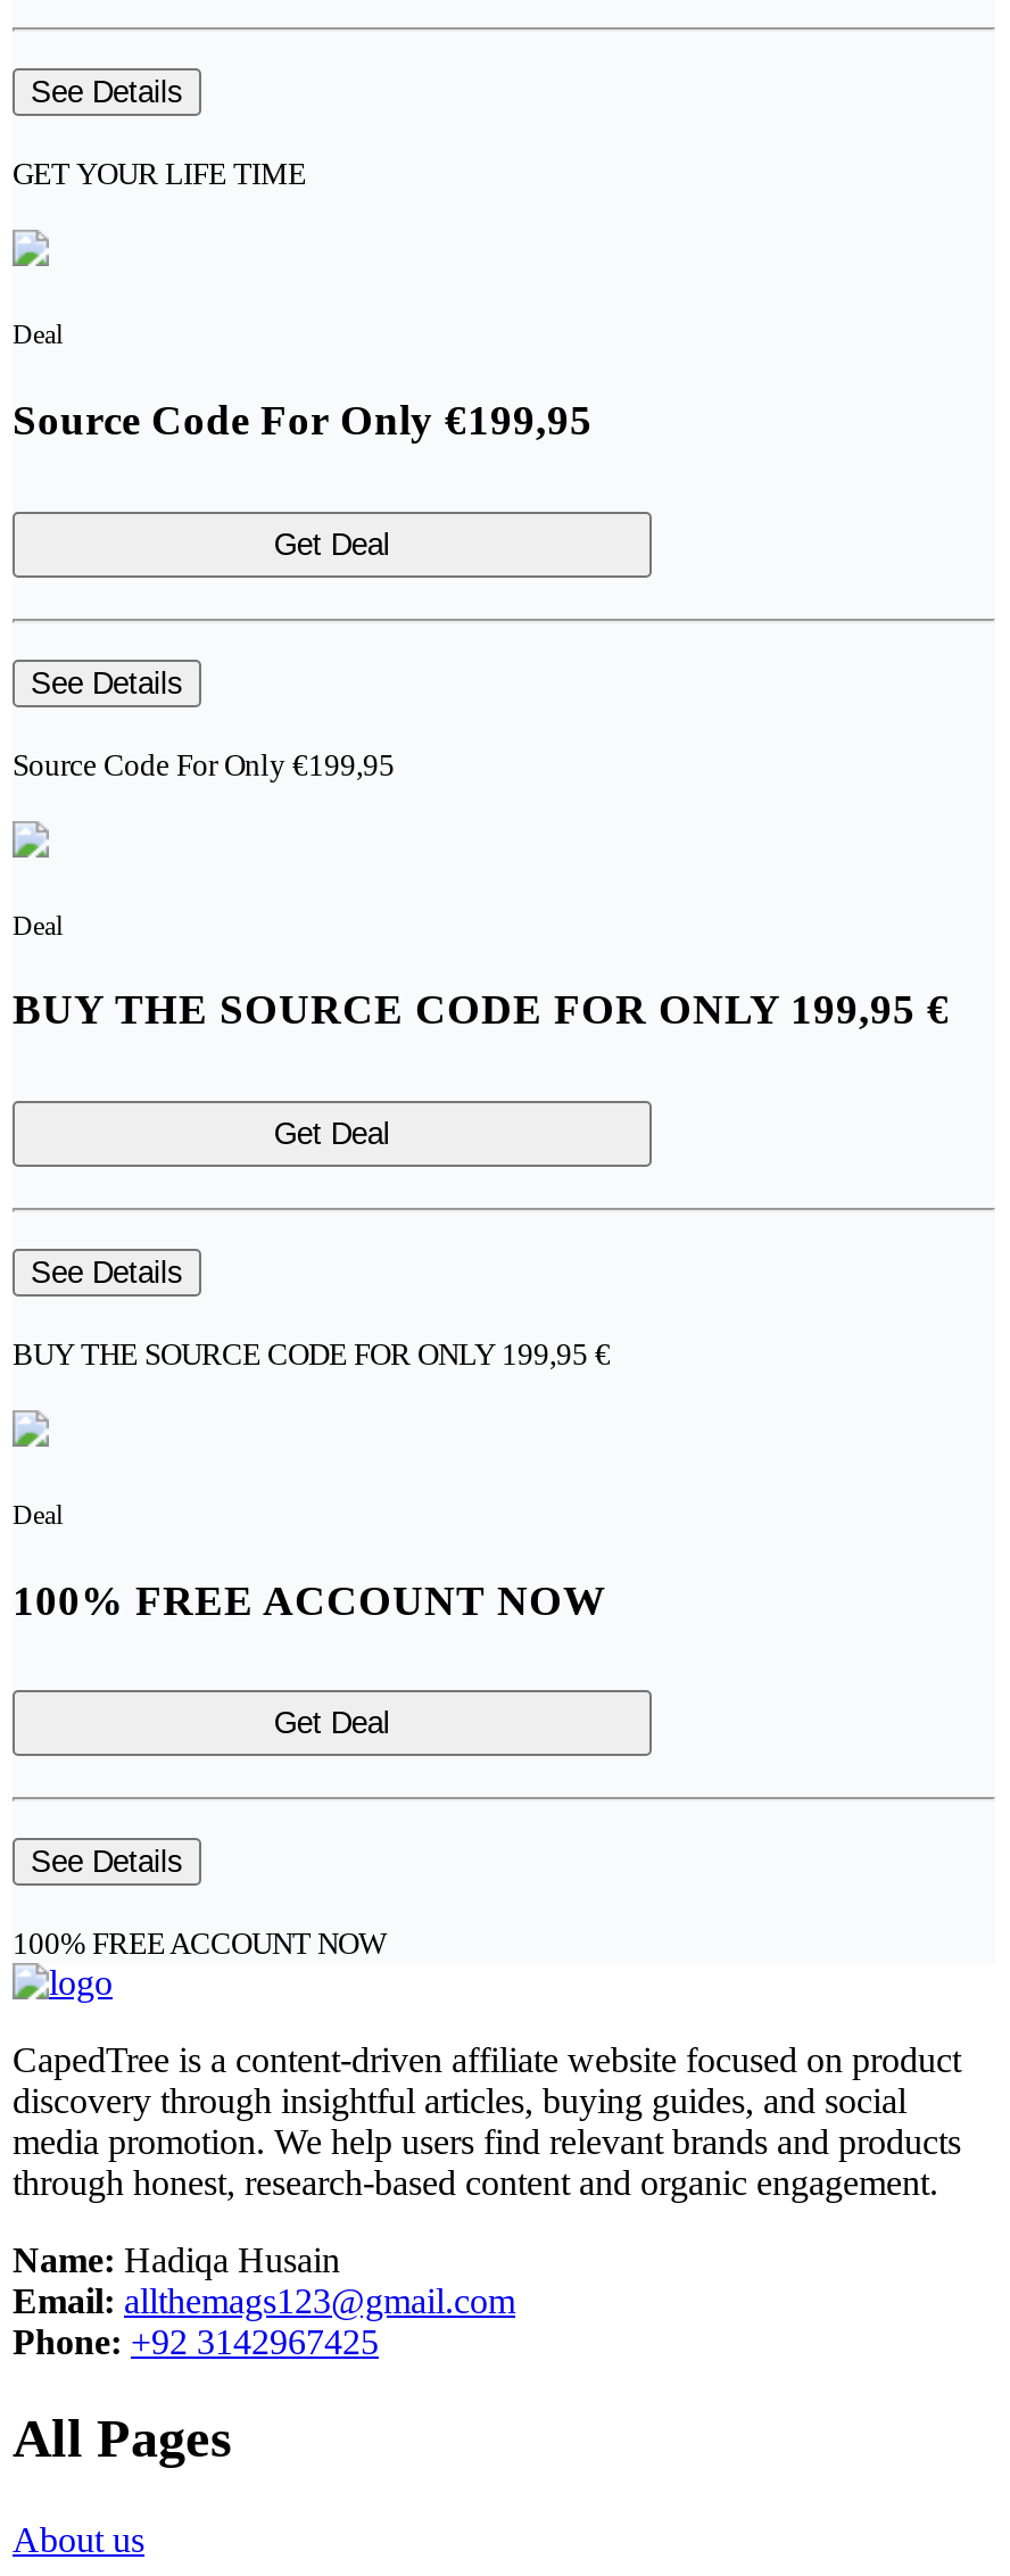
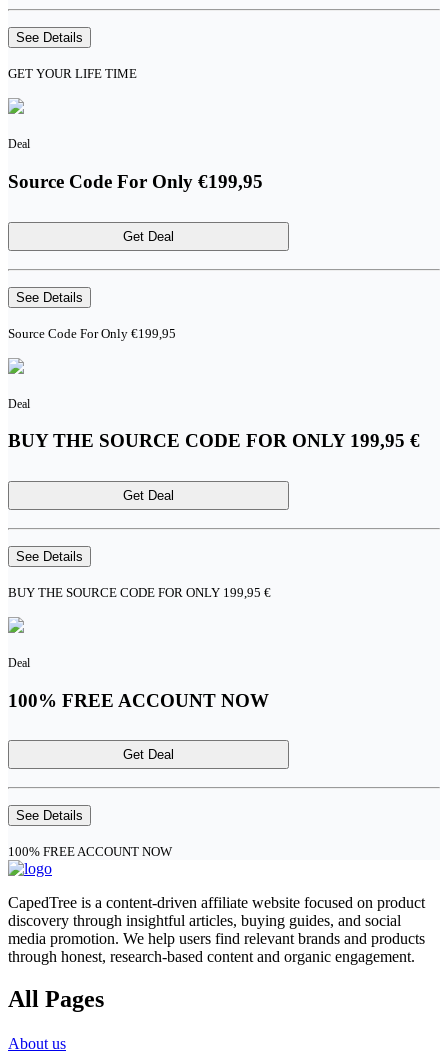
- Name: Hadiqa Husain
- Email: allthemags123@gmail.com
- Phone: +92 3142967425
